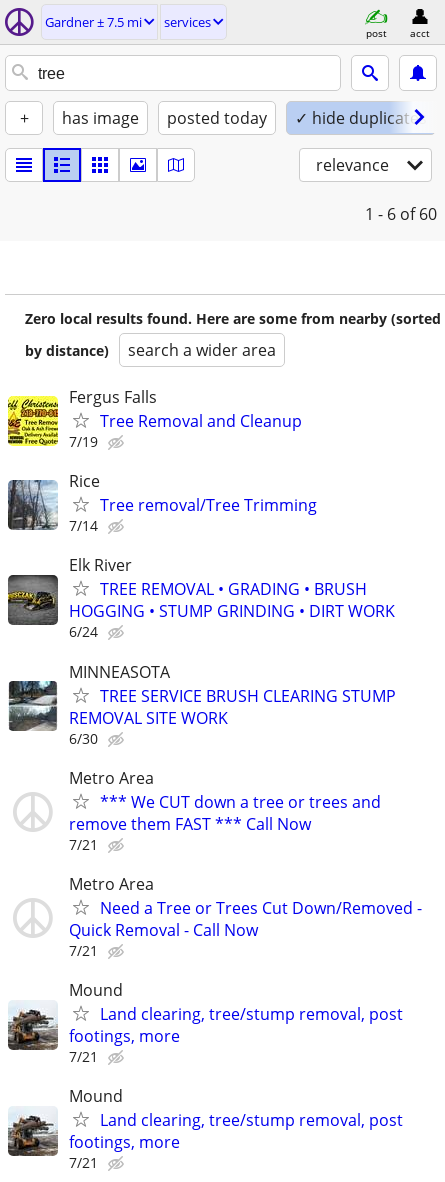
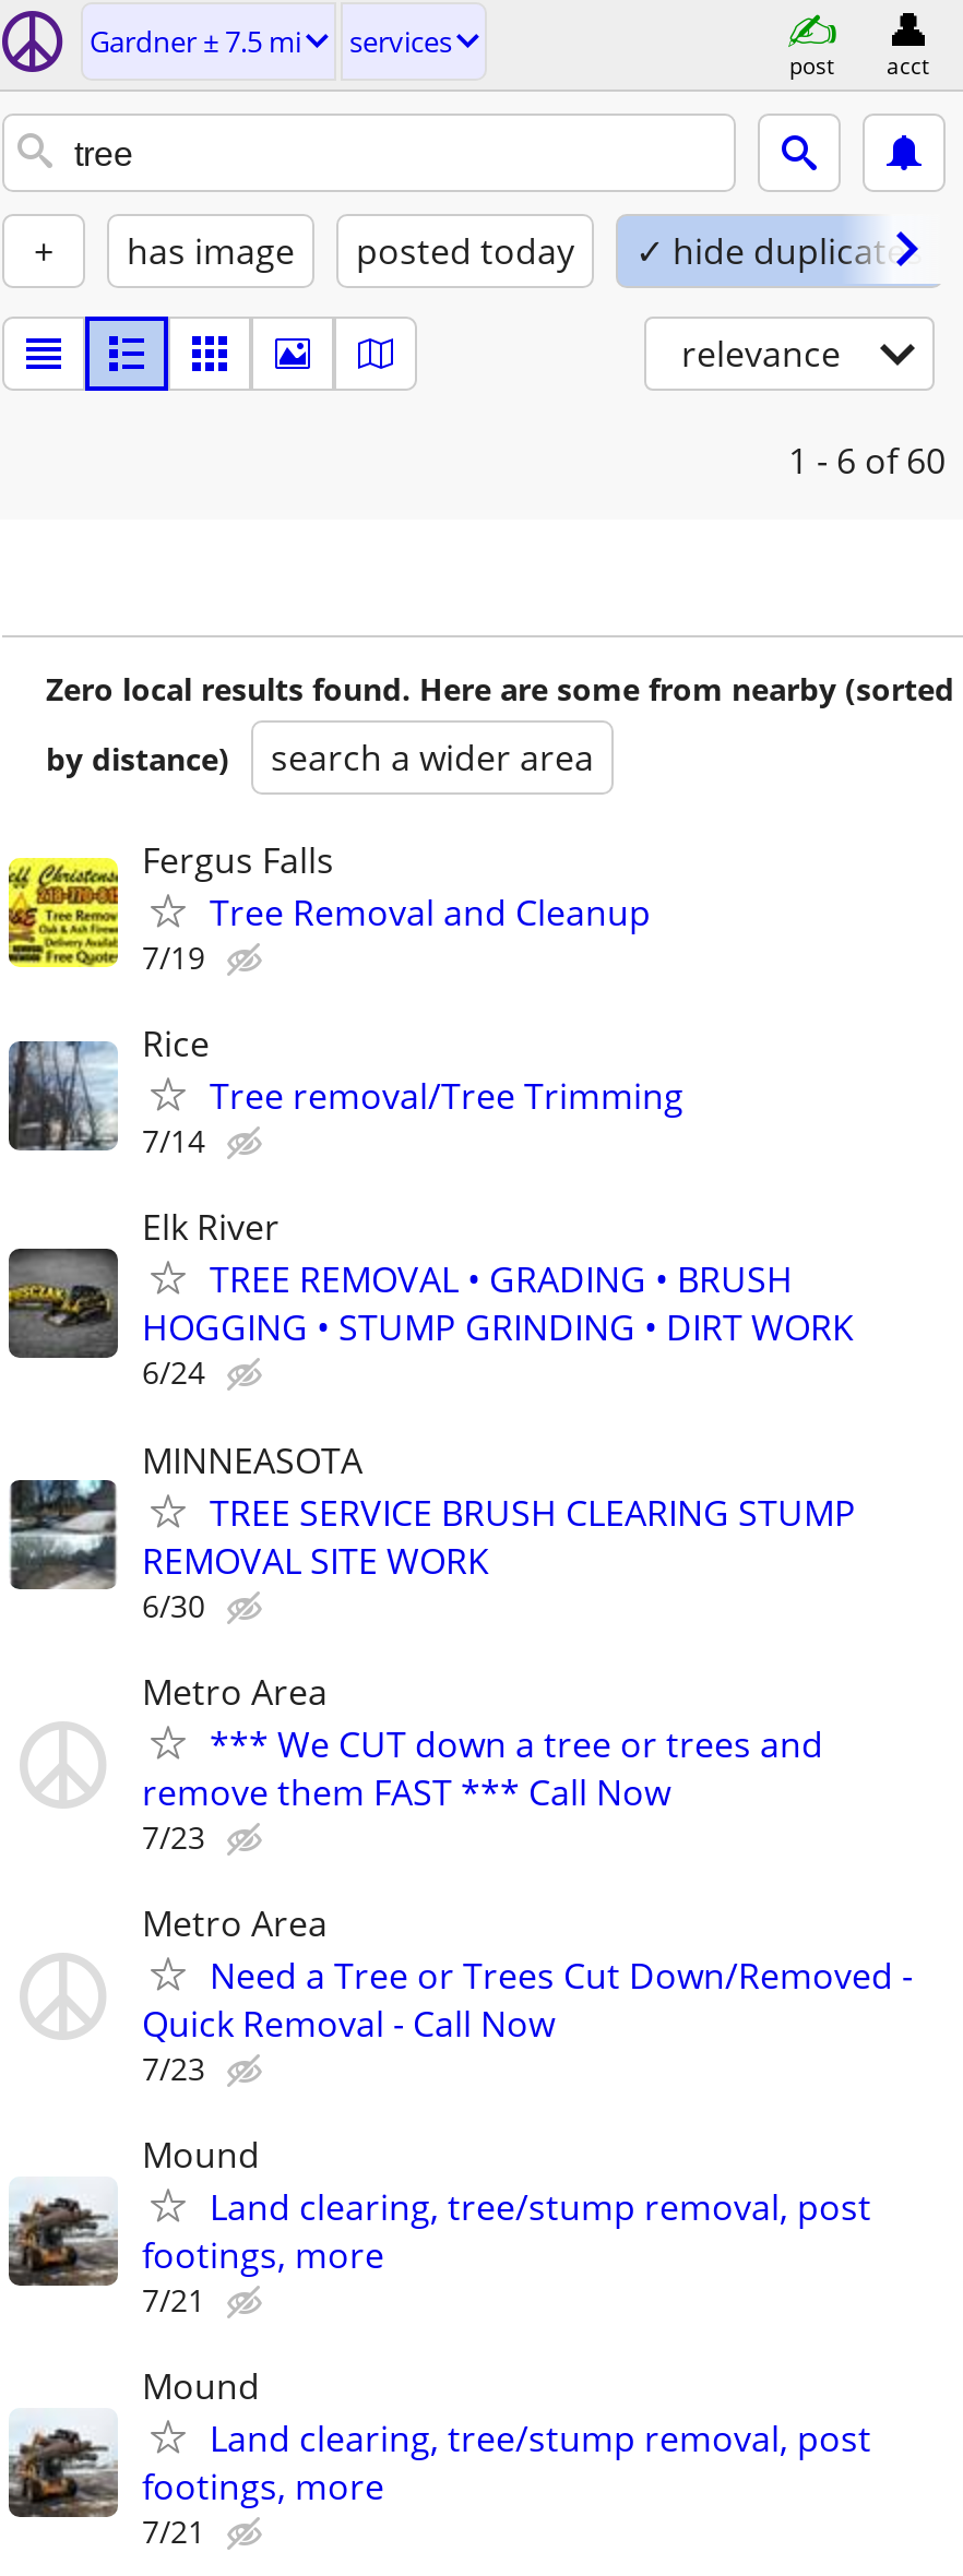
- 7/21
+ 7/23

- 7/21
+ 7/23
